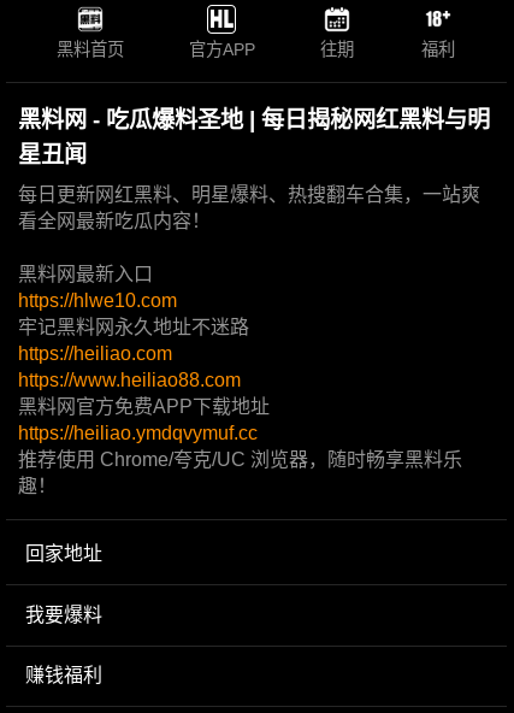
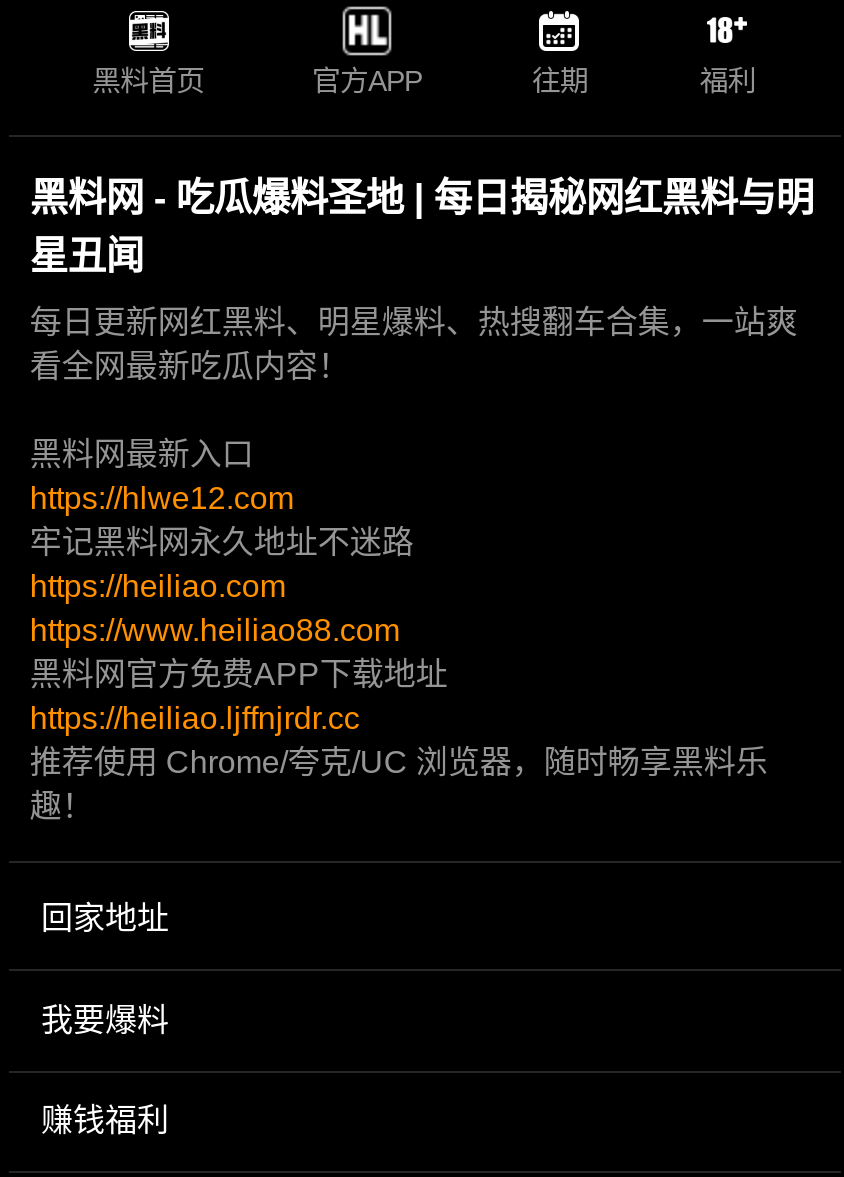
- https://hlwe10.com
+ https://hlwe12.com

- https://heiliao.ymdqvymuf.cc
+ https://heiliao.ljffnjrdr.cc
